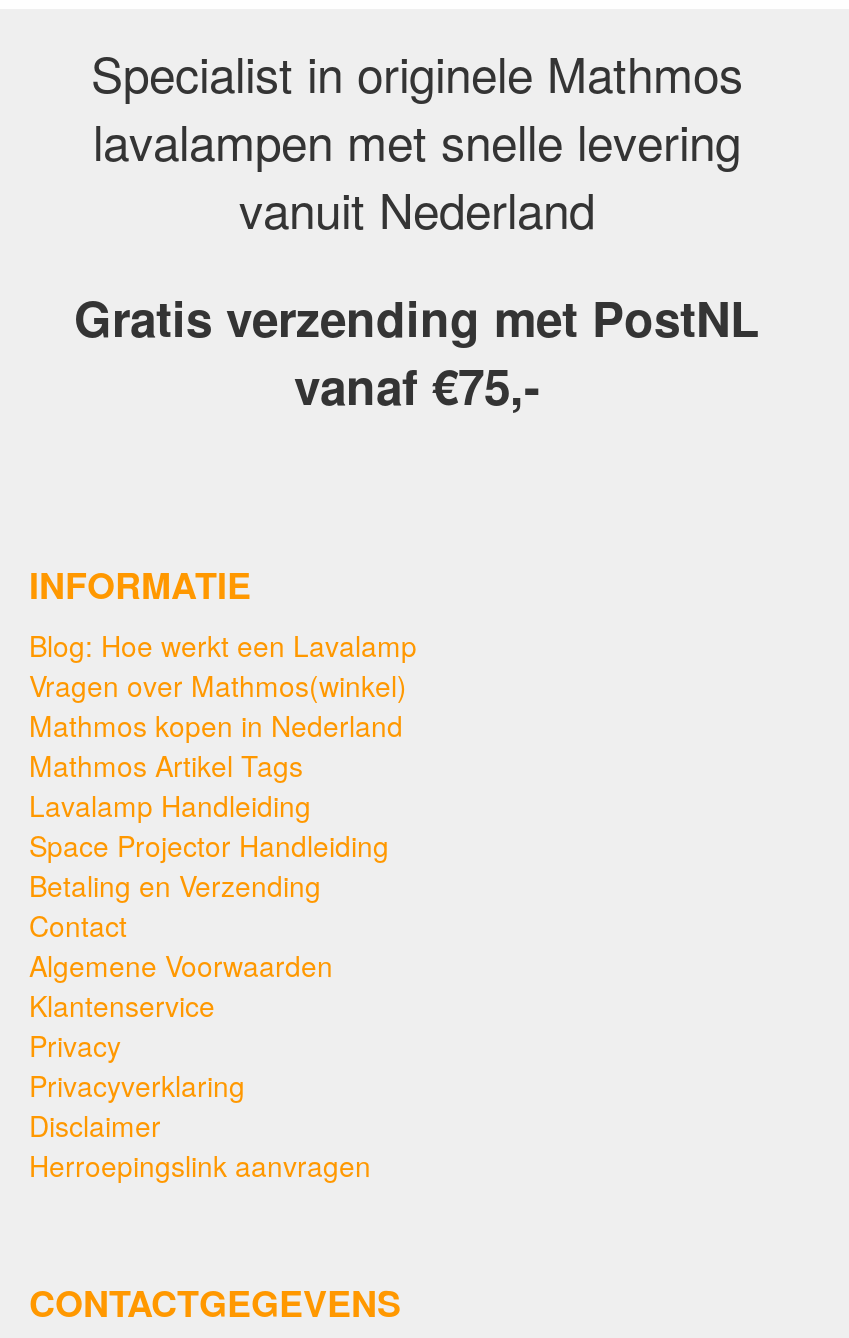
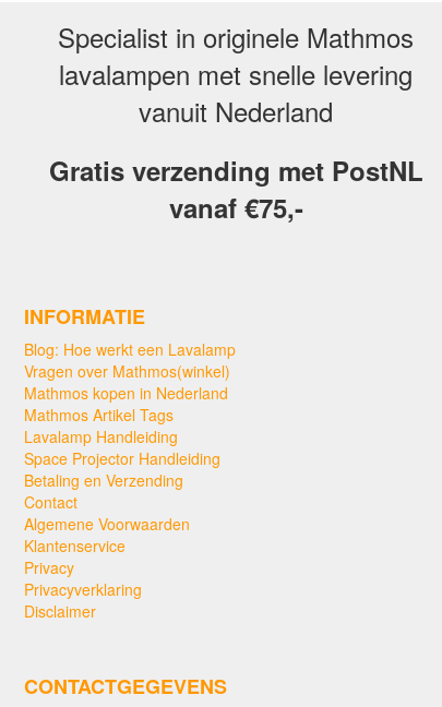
- Herroepingslink aanvragen
